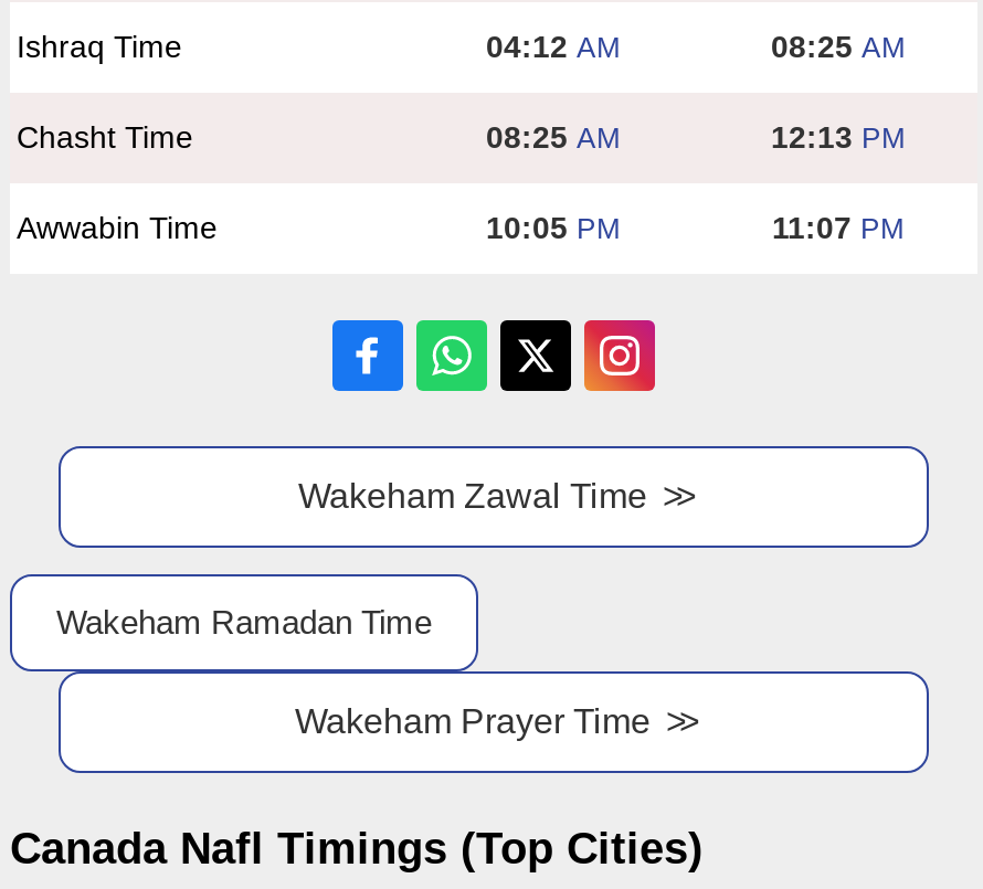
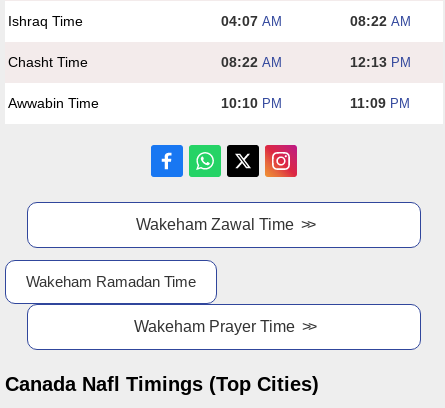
- 04:12 AM
+ 04:07 AM

- 08:25 AM
+ 08:22 AM

- 08:25 AM
+ 08:22 AM

- 10:05 PM
+ 10:10 PM

- 11:07 PM
+ 11:09 PM
